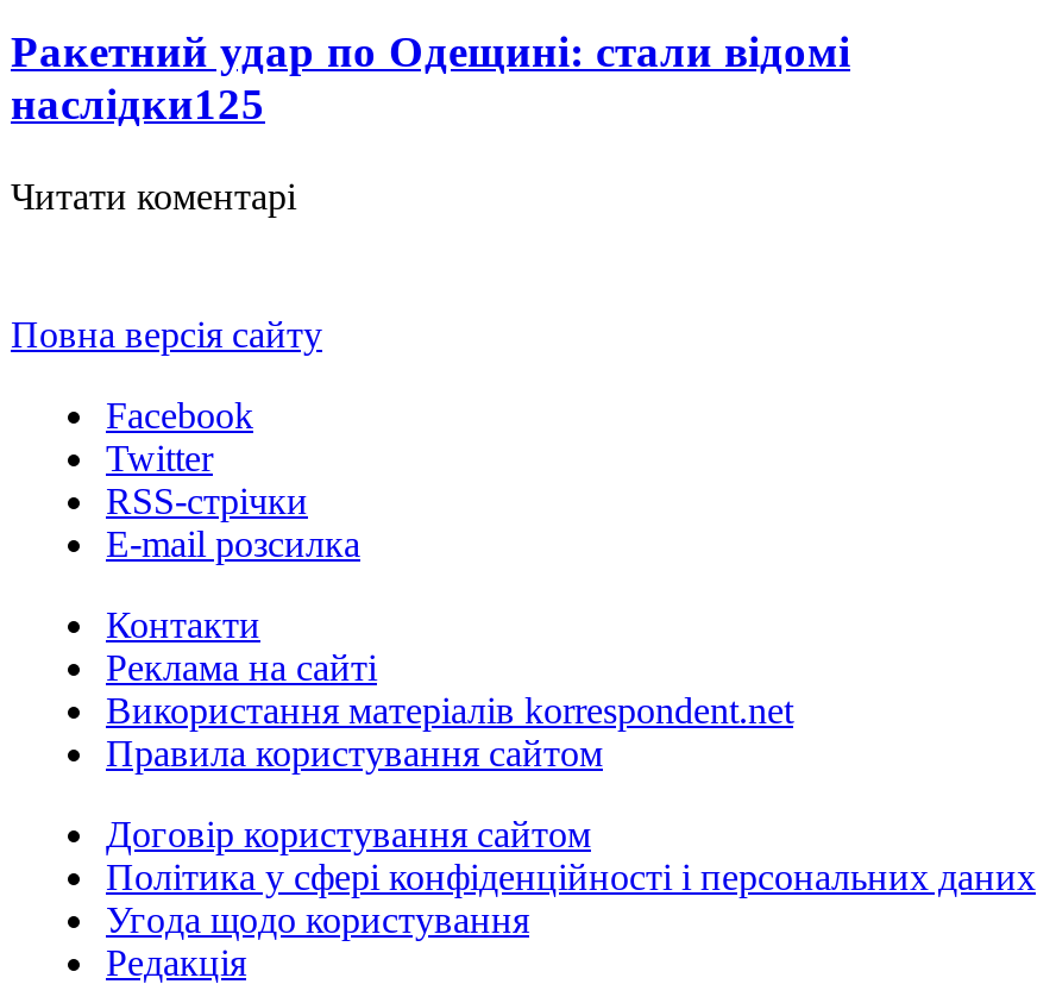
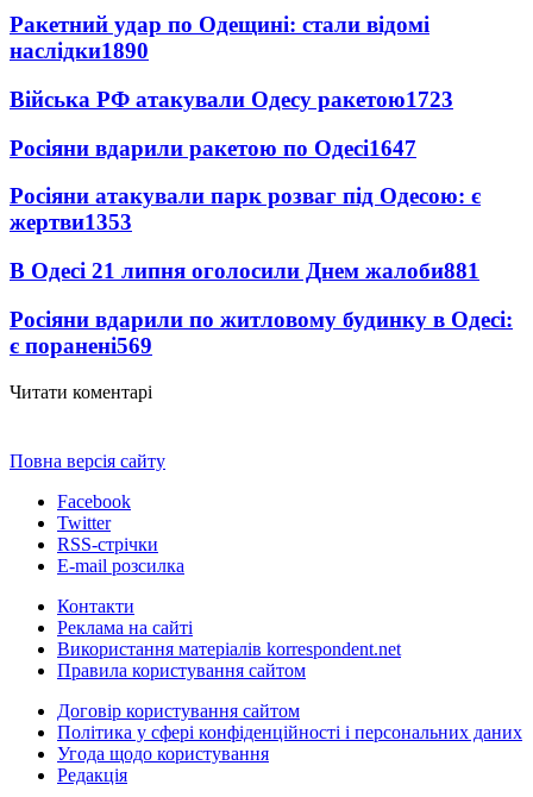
- наслідки125
+ наслідки1890
+ Війська РФ атакували Одесу ракетою1723
+ Росіяни вдарили ракетою по Одесі1647
+ Росіяни атакували парк розваг під Одесою: є
+ жертви1353
+ В Одесі 21 липня оголосили Днем жалоби881
+ Росіяни вдарили по житловому будинку в Одесі:
+ є поранені569
